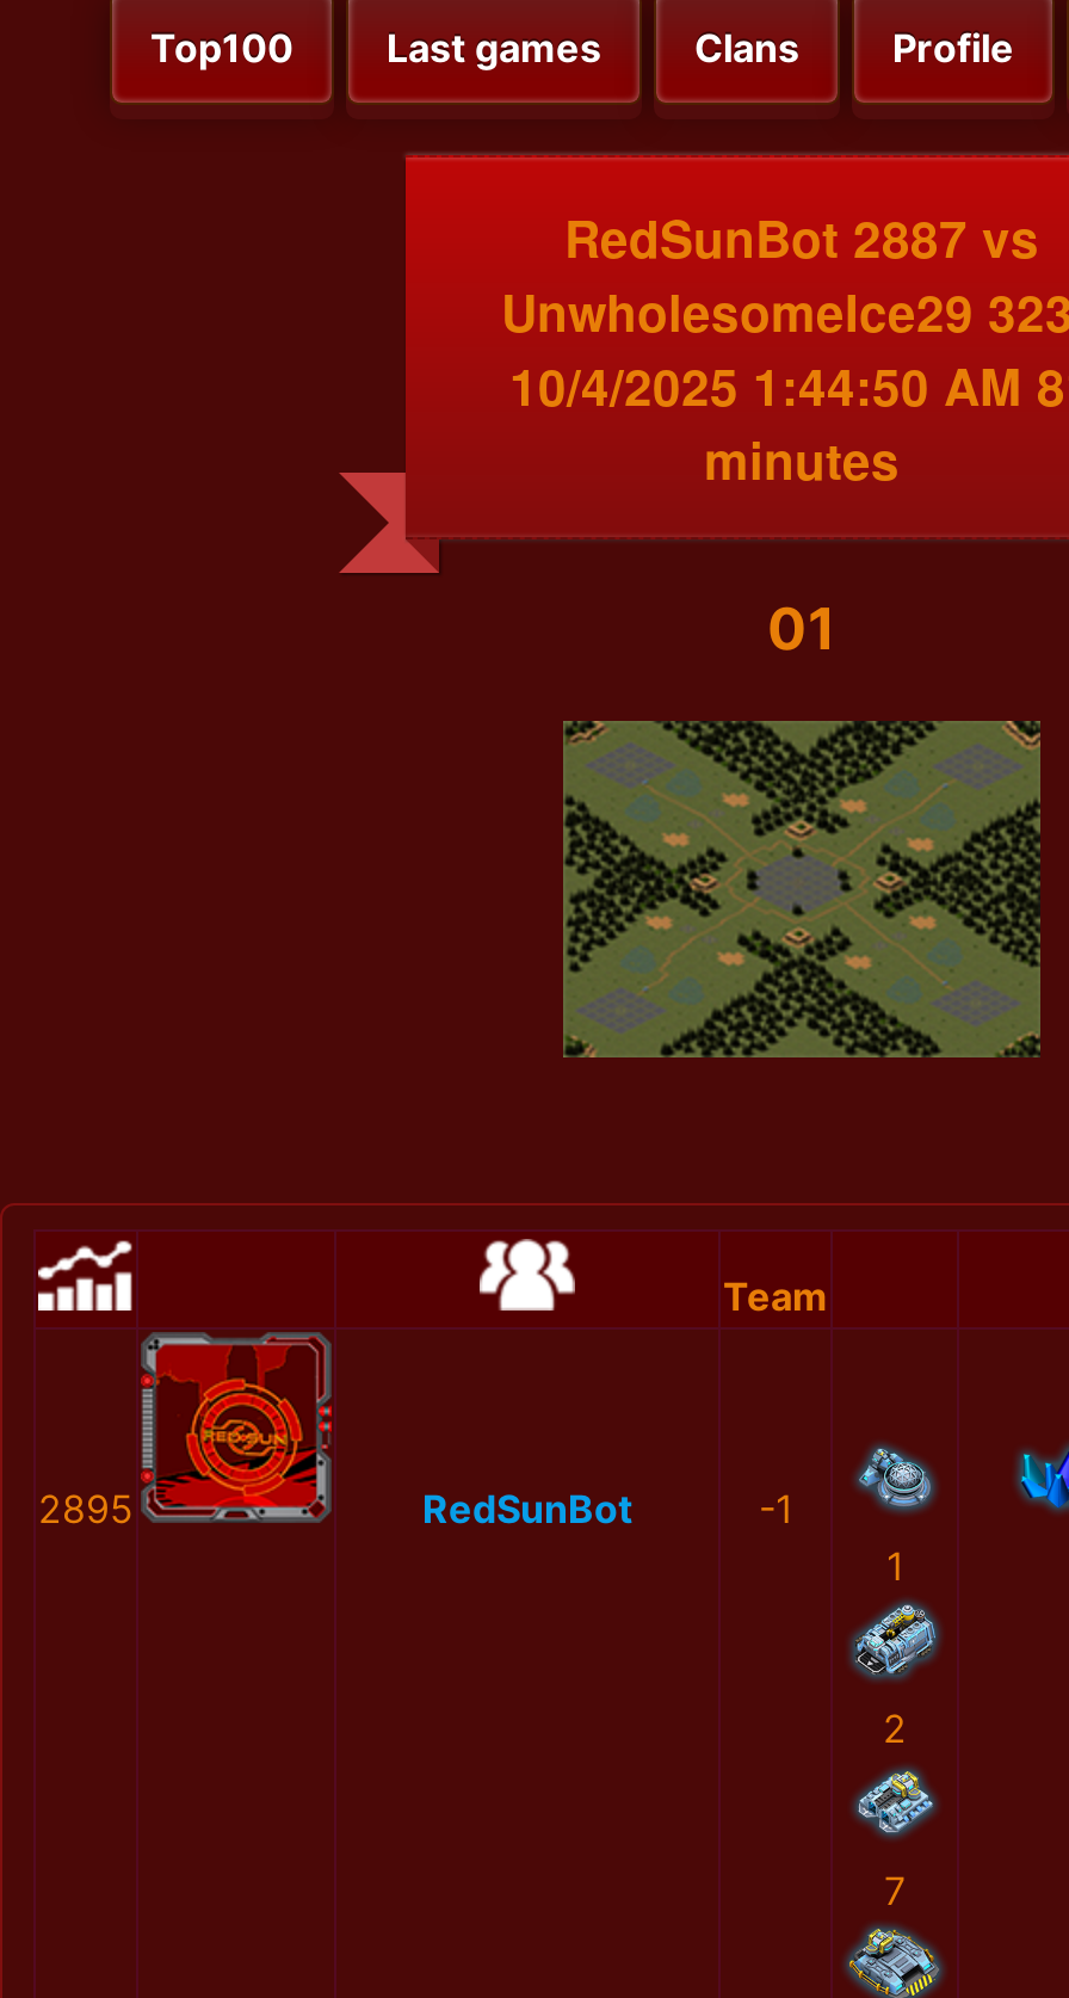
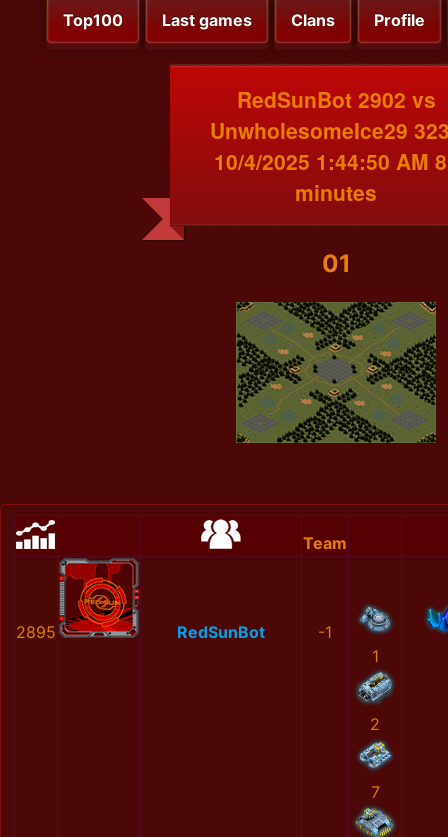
- RedSunBot 2887 vs
+ RedSunBot 2902 vs
